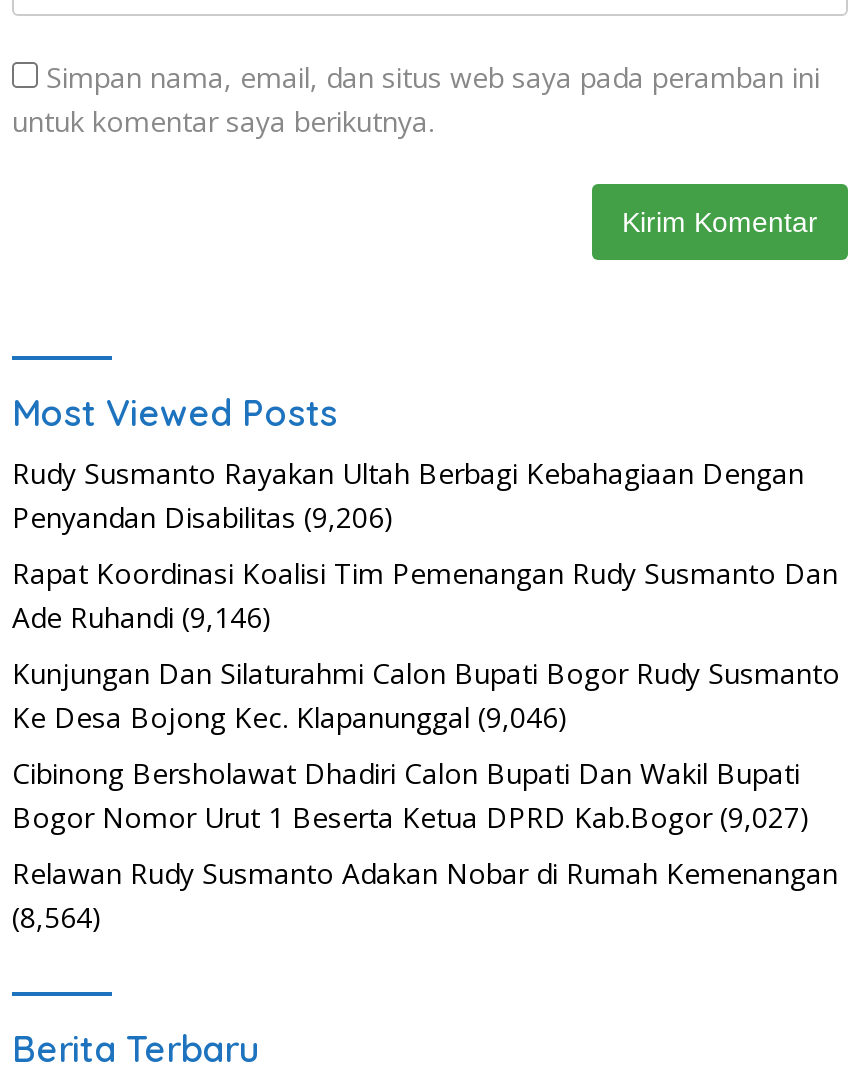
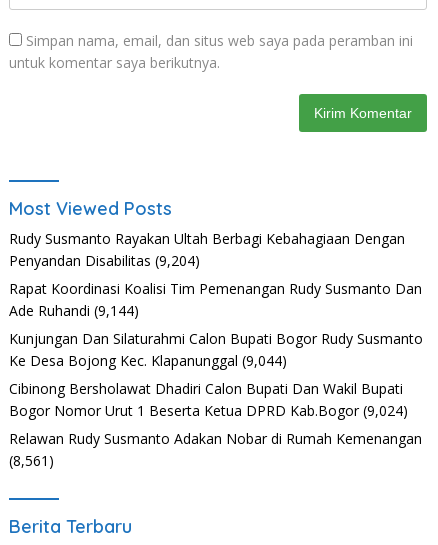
- Penyandan Disabilitas (9,206)
+ Penyandan Disabilitas (9,204)

- Ade Ruhandi (9,146)
+ Ade Ruhandi (9,144)

- Ke Desa Bojong Kec. Klapanunggal (9,046)
+ Ke Desa Bojong Kec. Klapanunggal (9,044)

- Bogor Nomor Urut 1 Beserta Ketua DPRD Kab.Bogor (9,027)
+ Bogor Nomor Urut 1 Beserta Ketua DPRD Kab.Bogor (9,024)

- (8,564)
+ (8,561)
